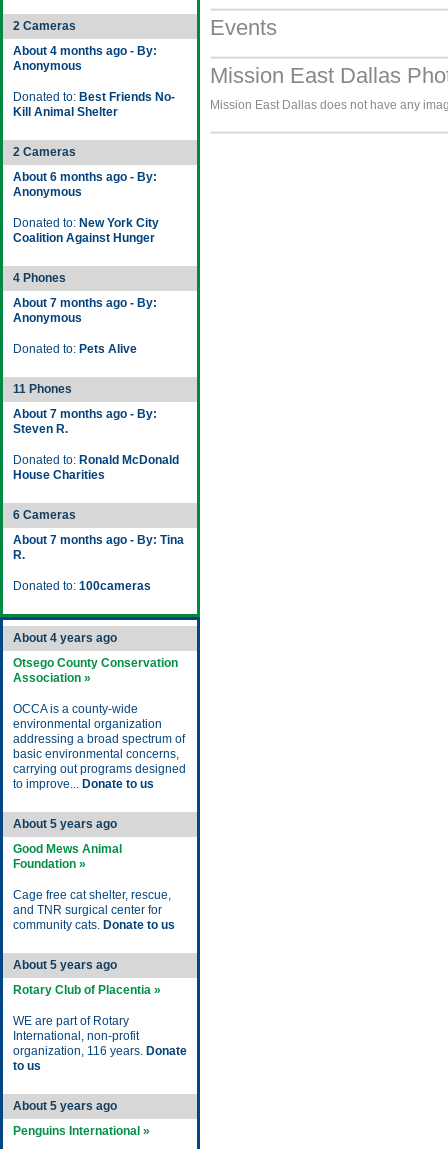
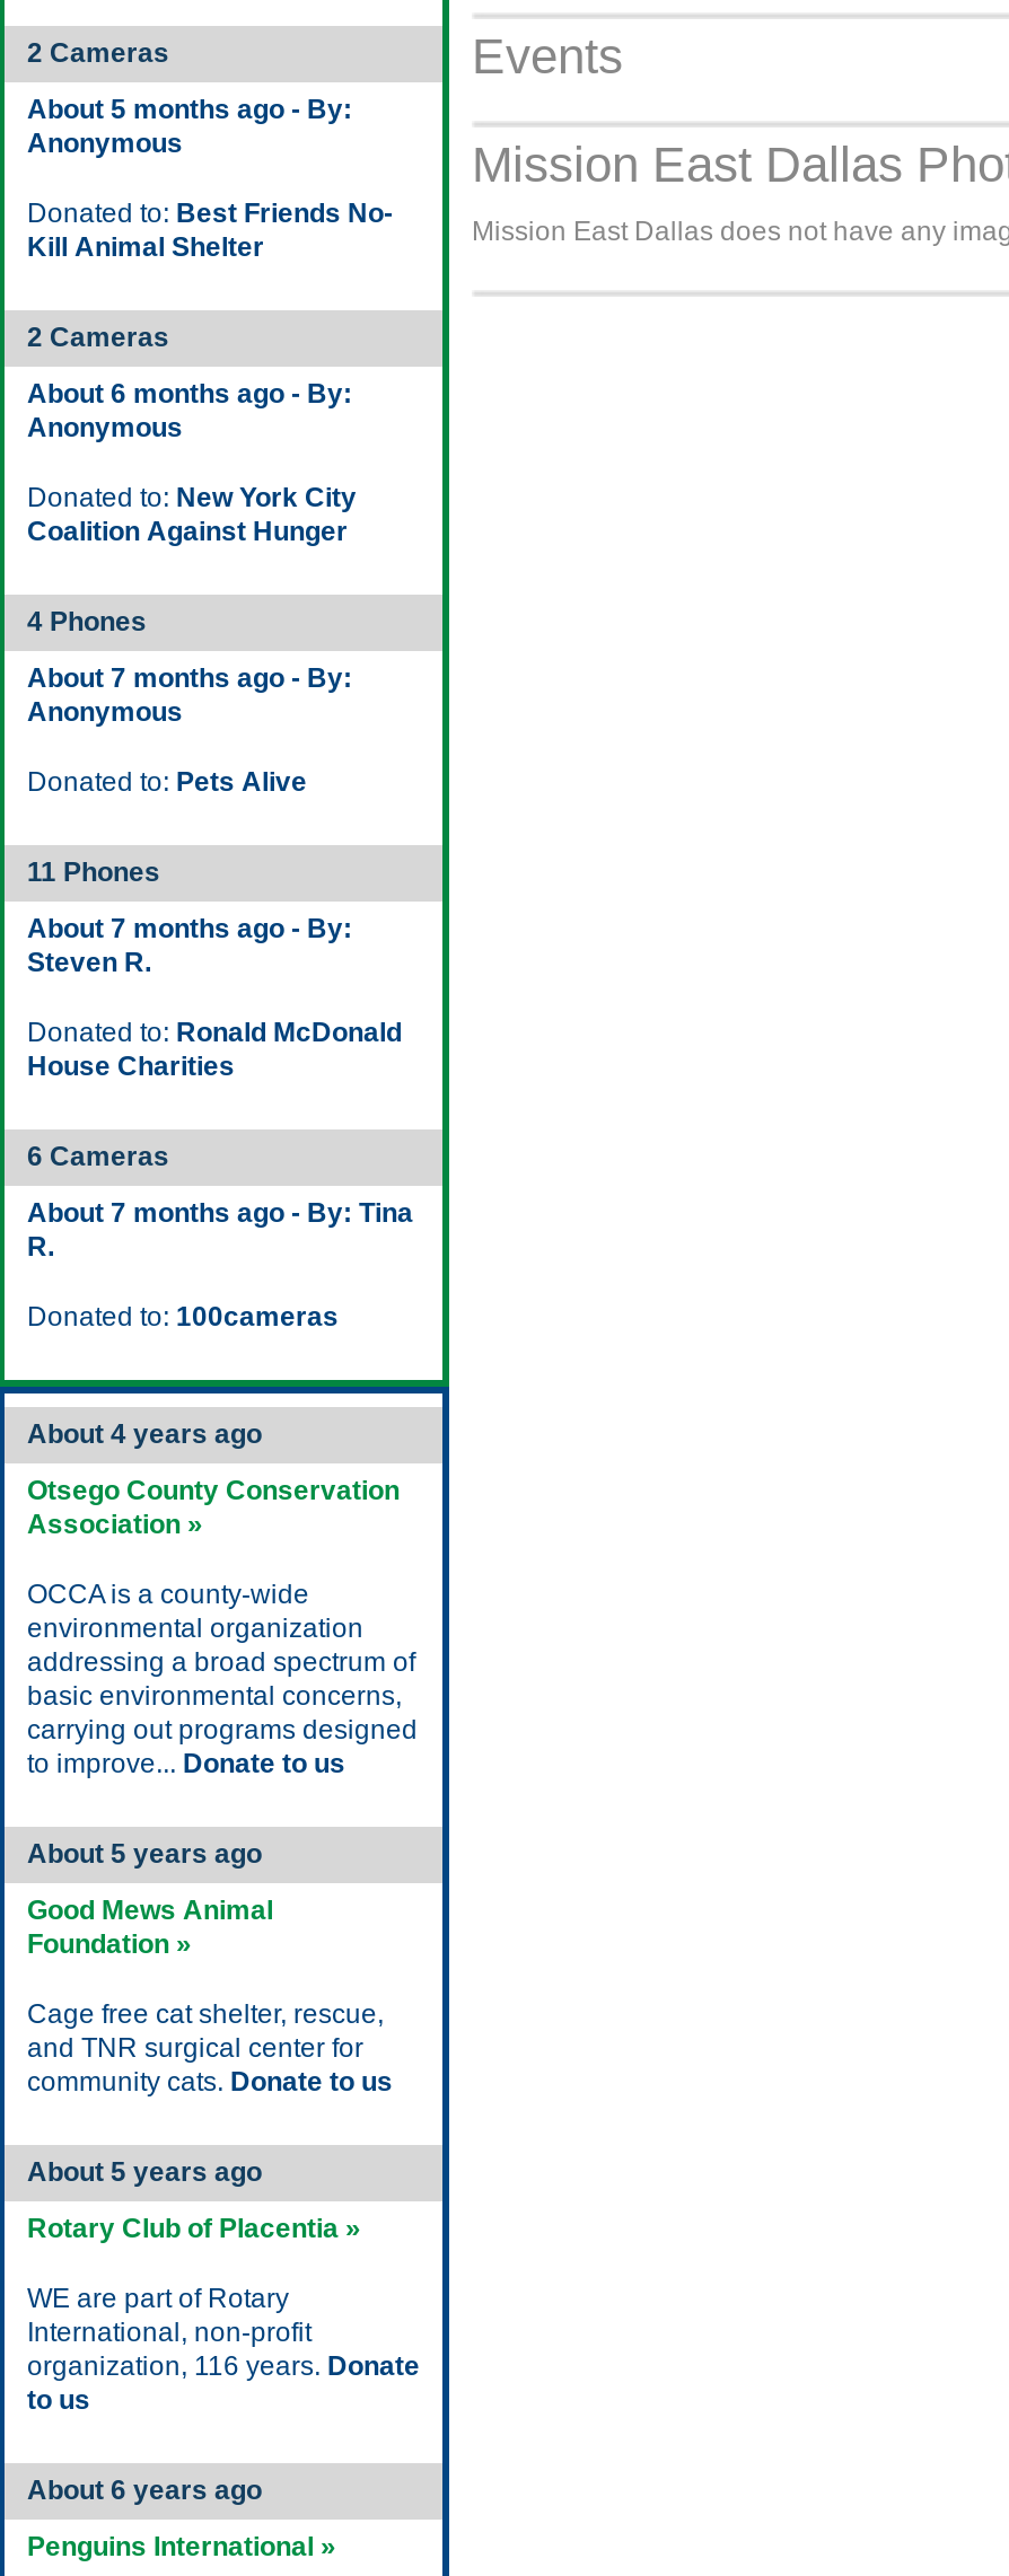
- About 4 months ago - By:
+ About 5 months ago - By:

- About 5 years ago
+ About 6 years ago
